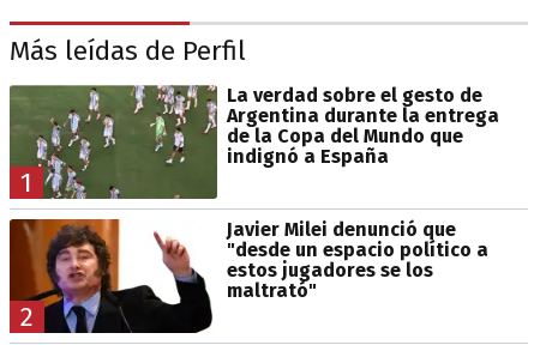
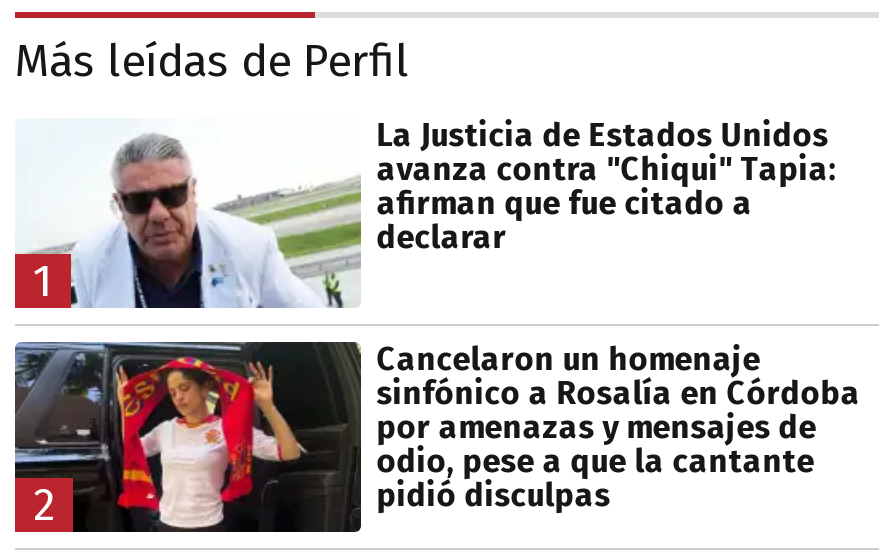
- [image]
- La verdad sobre el gesto de
- Argentina durante la entrega
- de la Copa del Mundo que
- indignó a España
+ [image]
+ La Justicia de Estados Unidos
+ avanza contra "Chiqui" Tapia:
+ afirman que fue citado a
+ declarar

- [image]
- Javier Milei denunció que
- "desde un espacio político a
- estos jugadores se los
- maltrató"
+ [image]
+ Cancelaron un homenaje
+ sinfónico a Rosalía en Córdoba
+ por amenazas y mensajes de
+ odio, pese a que la cantante
+ pidió disculpas
